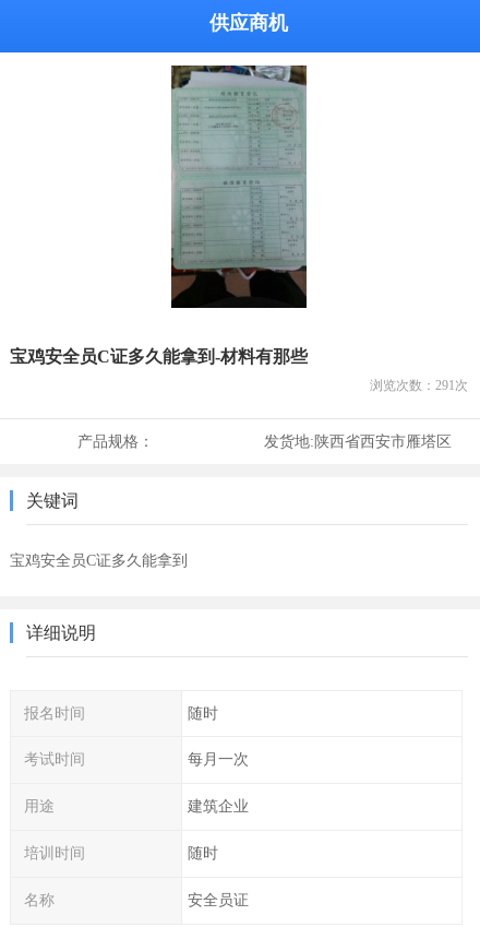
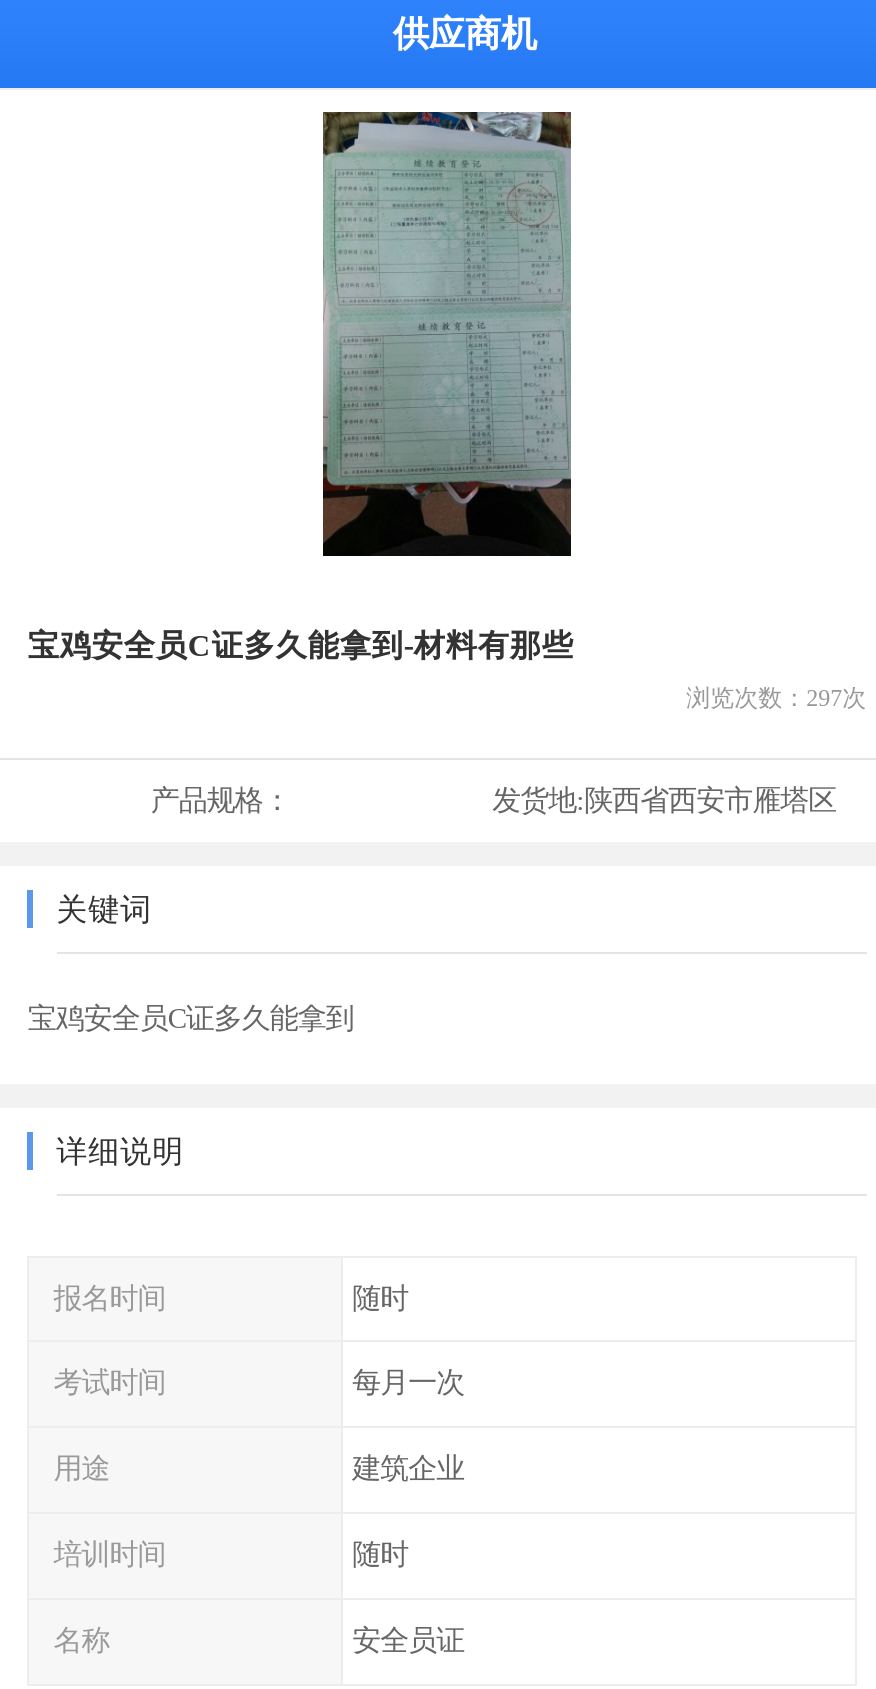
- 浏览次数：291次
+ 浏览次数：297次
